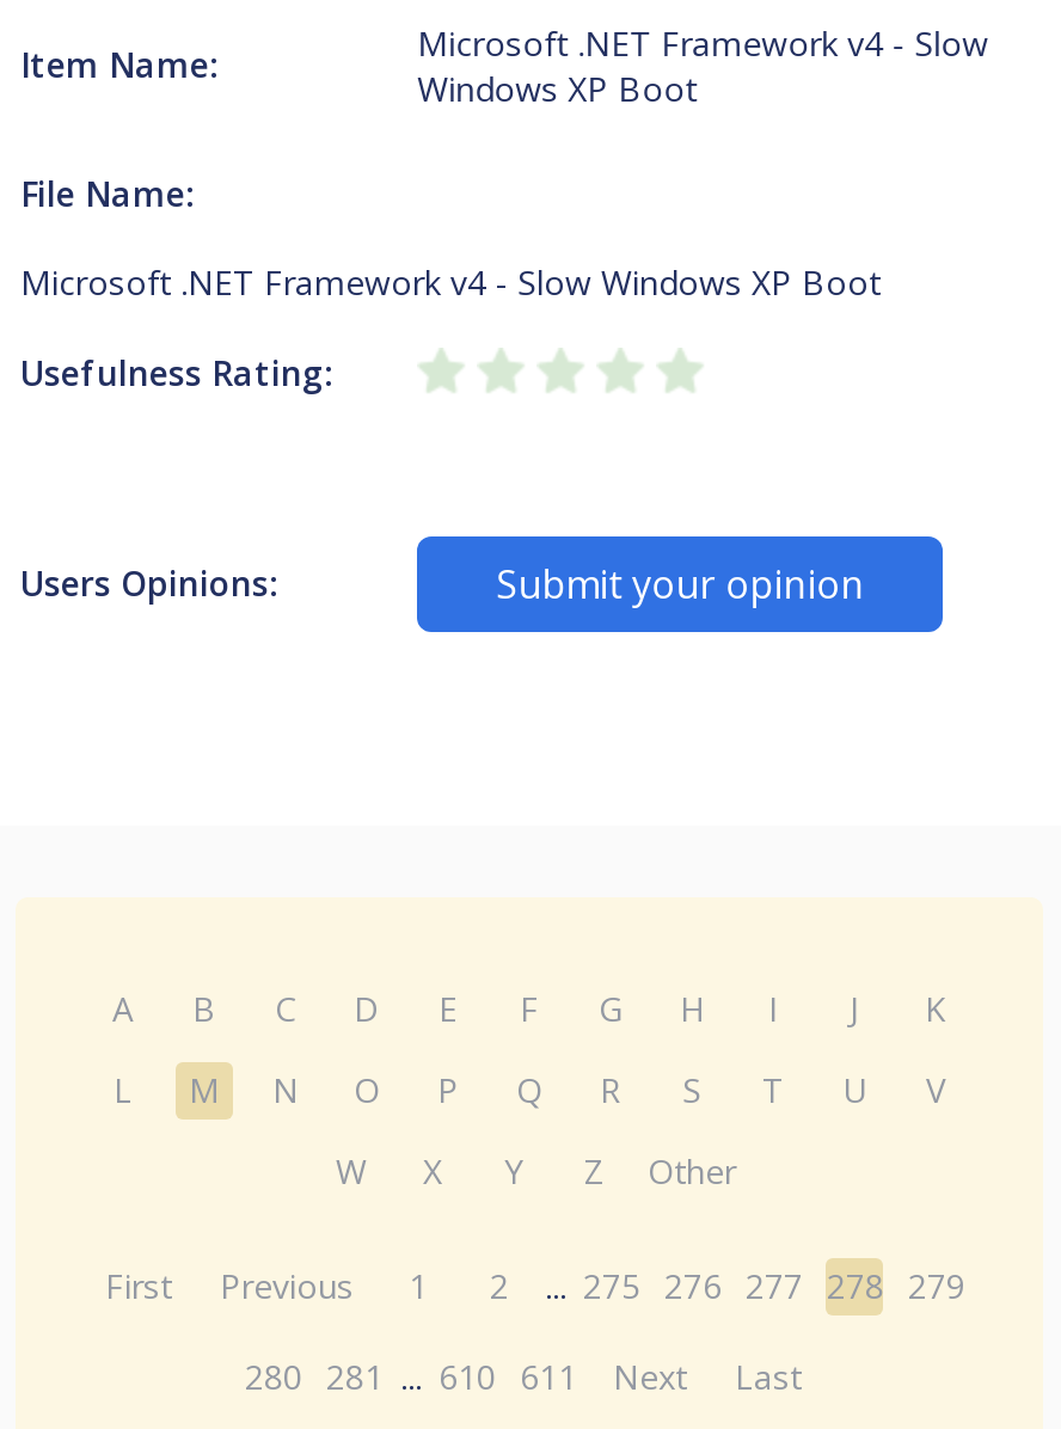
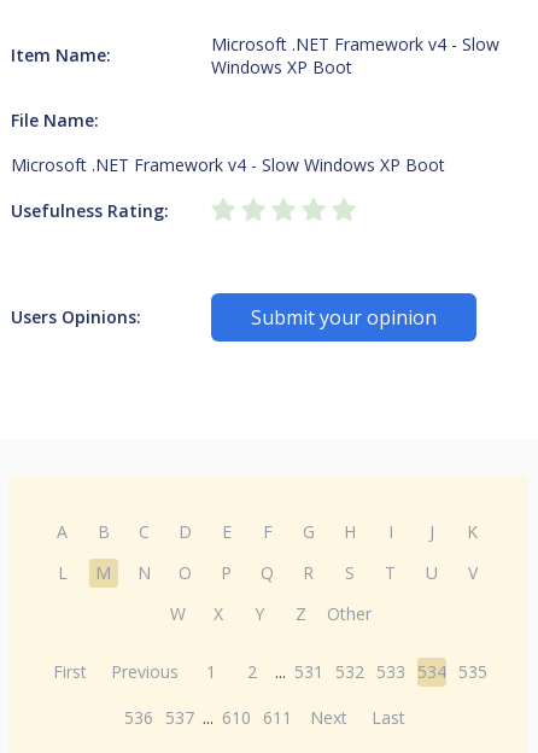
- First Previous 1 2 ... 275 276 277 278 279
+ First Previous 1 2 ... 531 532 533 534 535

- 280 281 ... 610 611 Next Last
+ 536 537 ... 610 611 Next Last
